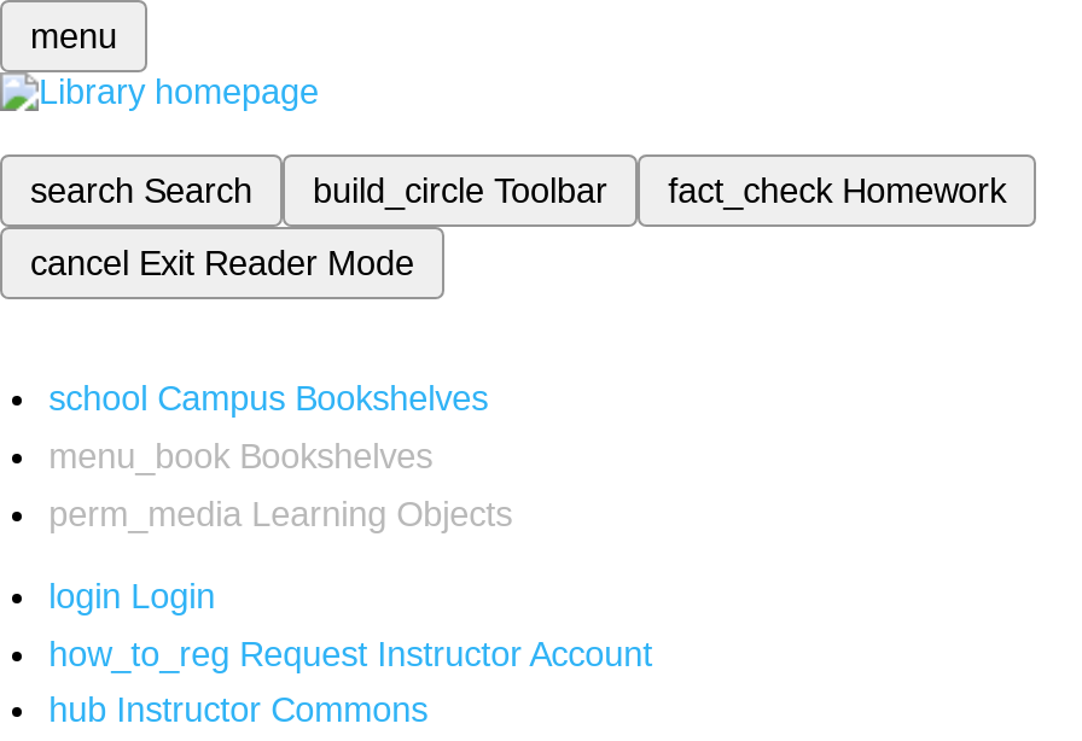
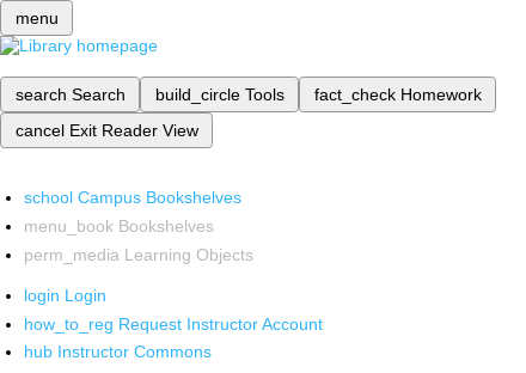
- build_circle Toolbar
+ build_circle Tools

- cancel Exit Reader Mode
+ cancel Exit Reader View
